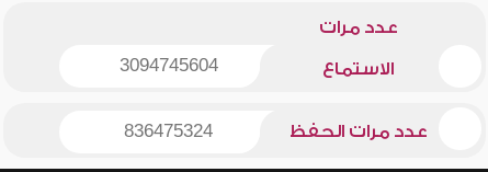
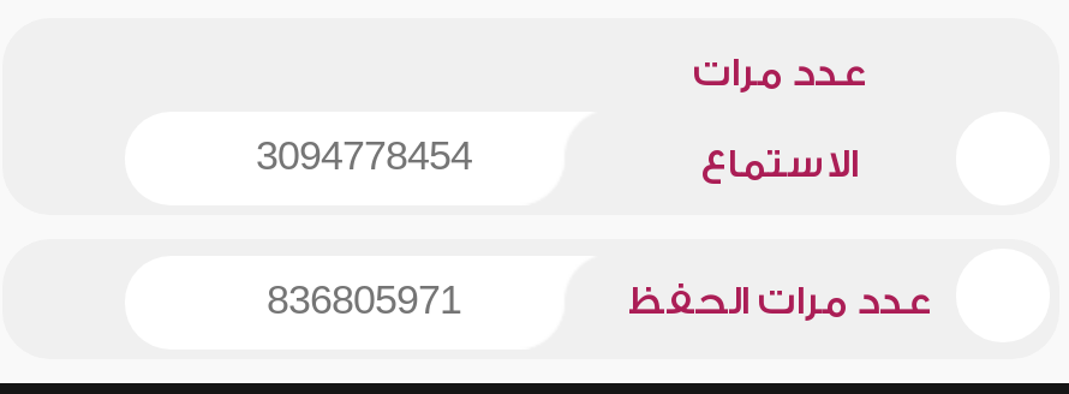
- 3094745604
+ 3094778454

- 836475324
+ 836805971
